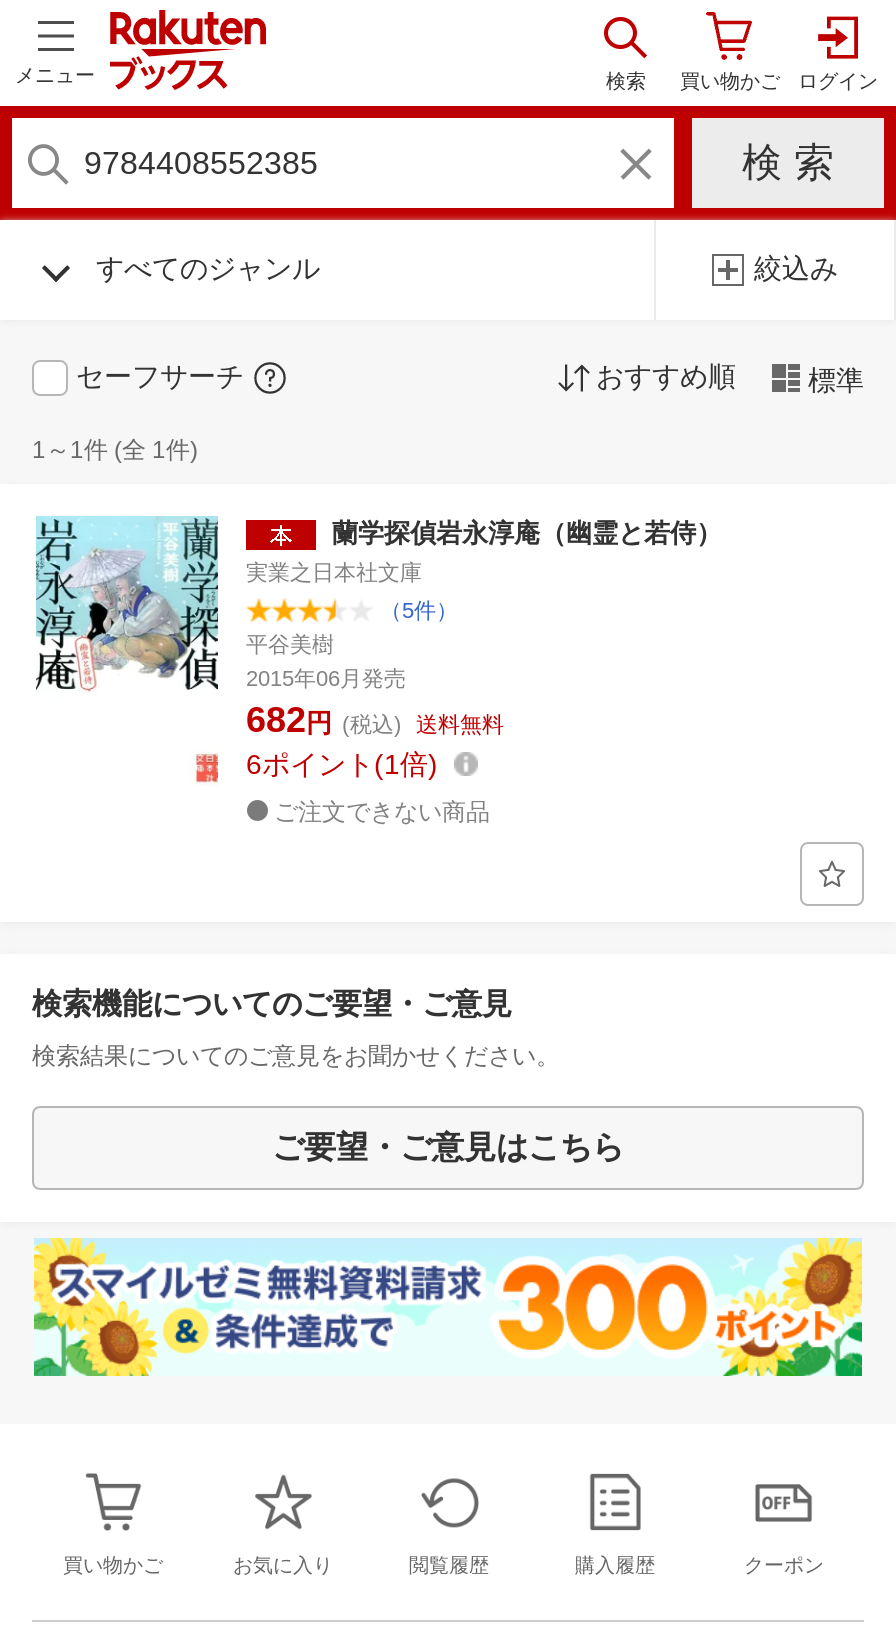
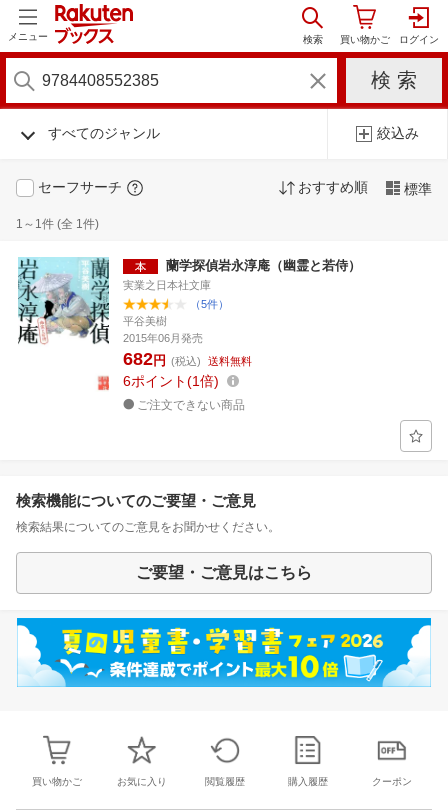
- [image]
+ [image]
